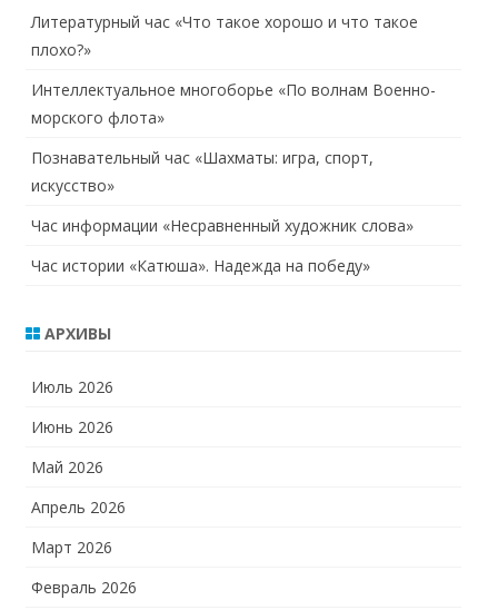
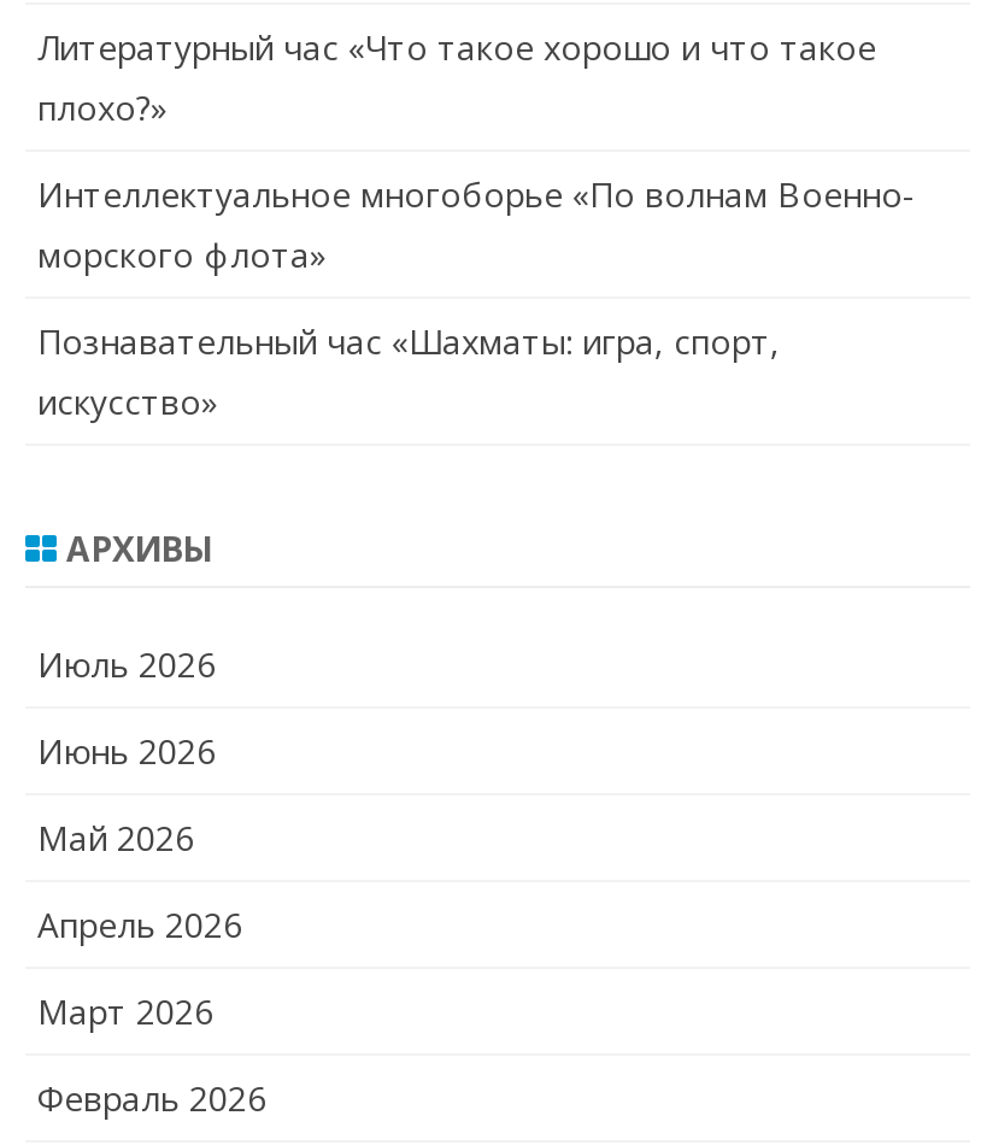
- Час информации «Несравненный художник слова»
- Час истории «Катюша». Надежда на победу»
